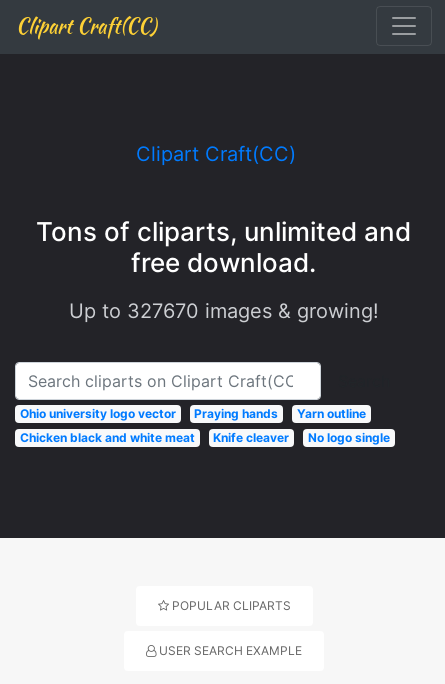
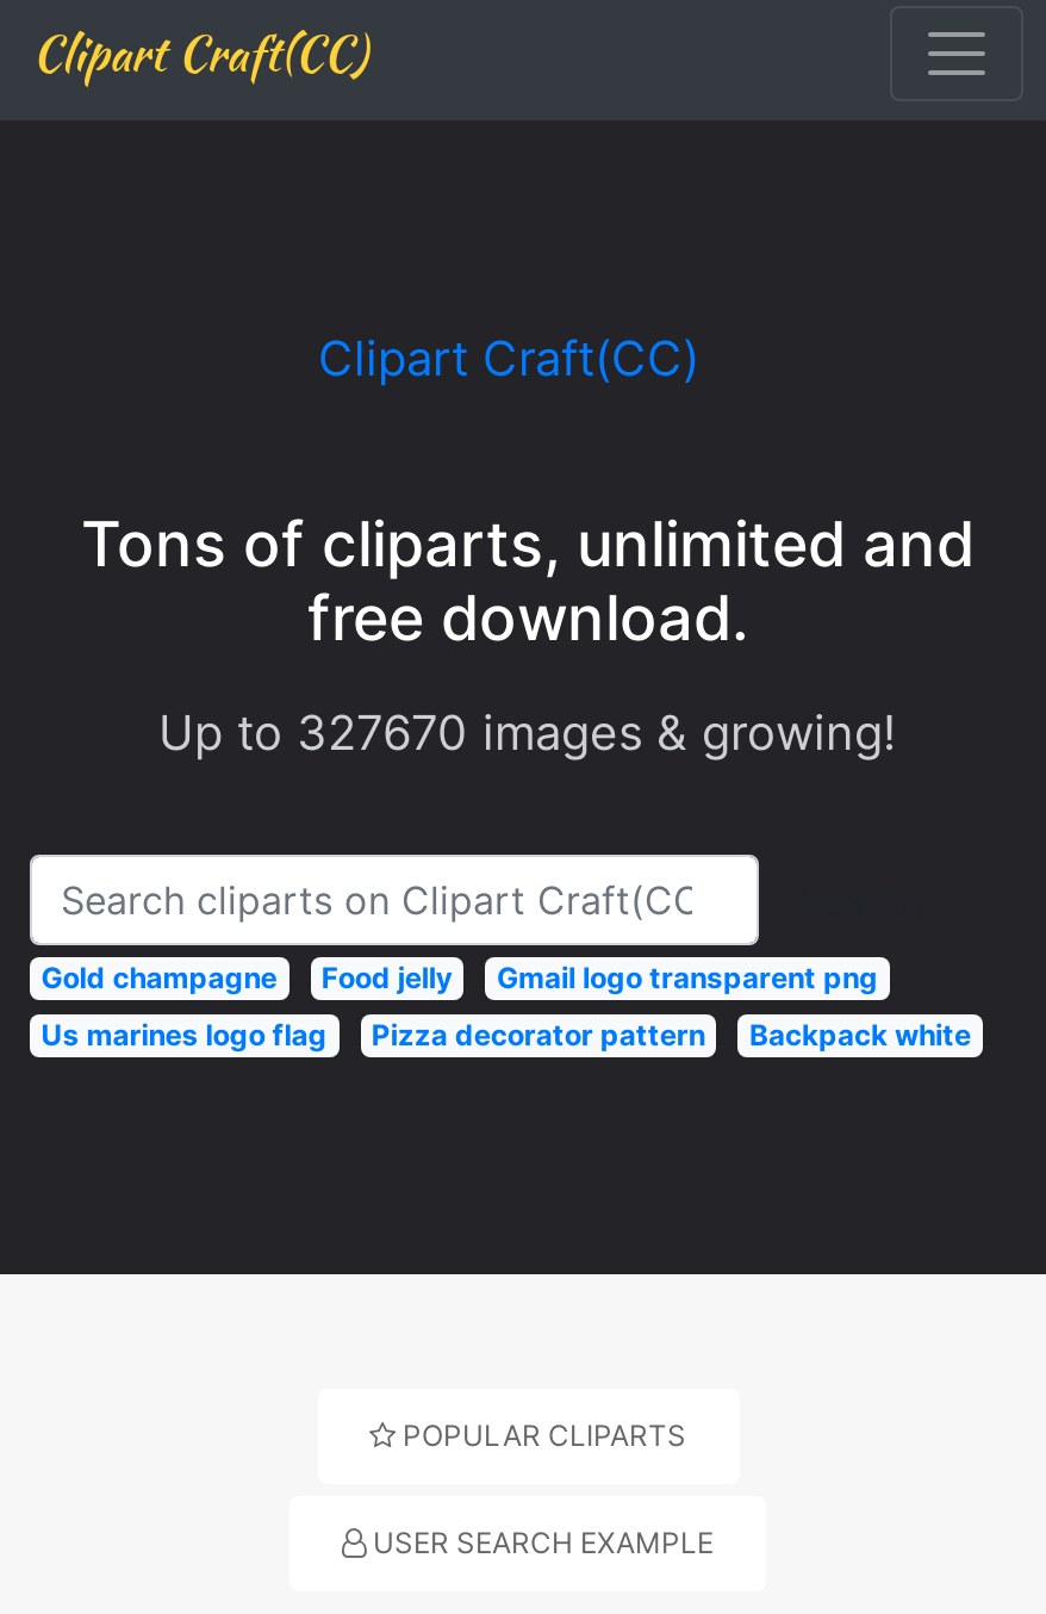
- Ohio university logo vector
- Praying hands
- Yarn outline
+ Gold champagne
+ Food jelly
+ Gmail logo transparent png

- Chicken black and white meat
- Knife cleaver
- No logo single
+ Us marines logo flag
+ Pizza decorator pattern
+ Backpack white
